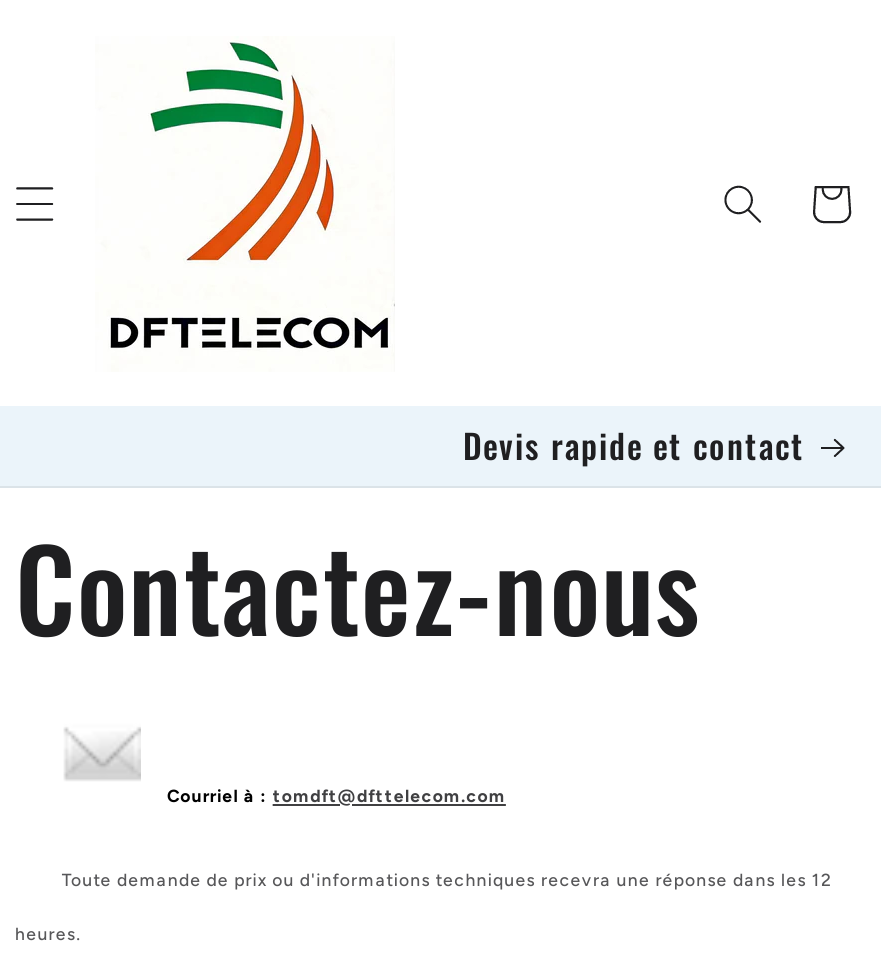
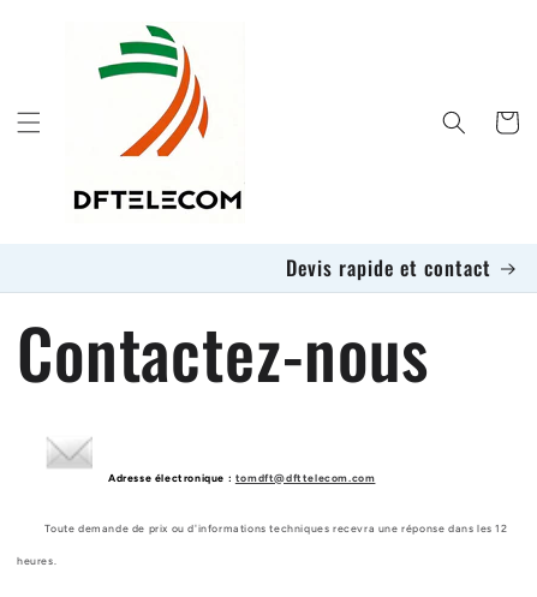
- Courriel à : tomdft@dfttelecom.com
+ Adresse électronique : tomdft@dfttelecom.com
